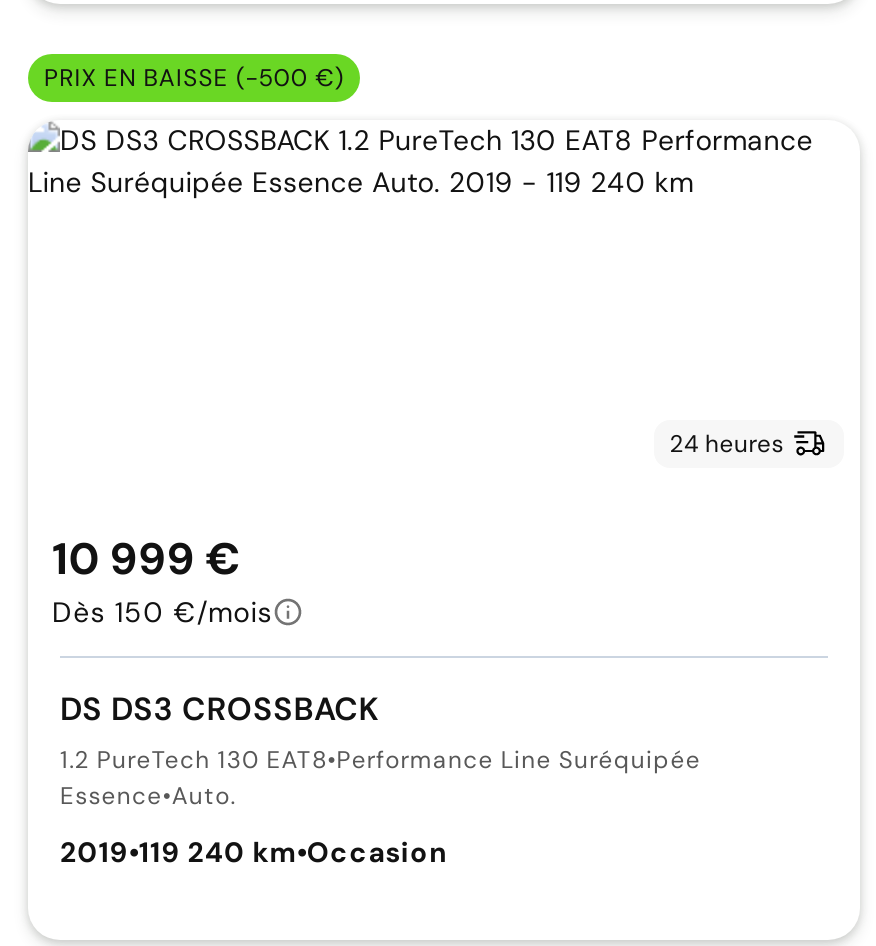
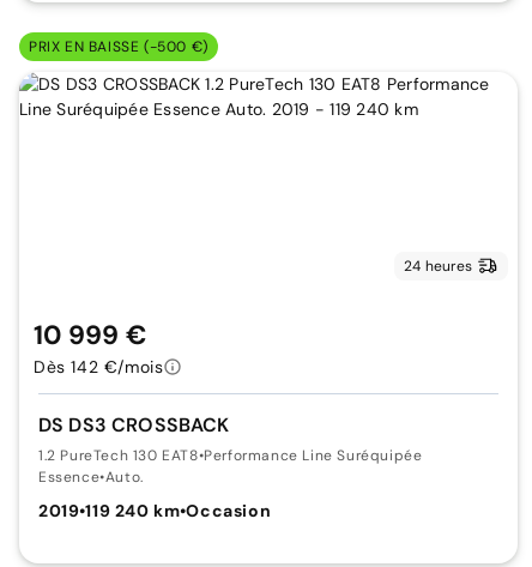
- Dès 150 €/mois
+ Dès 142 €/mois
